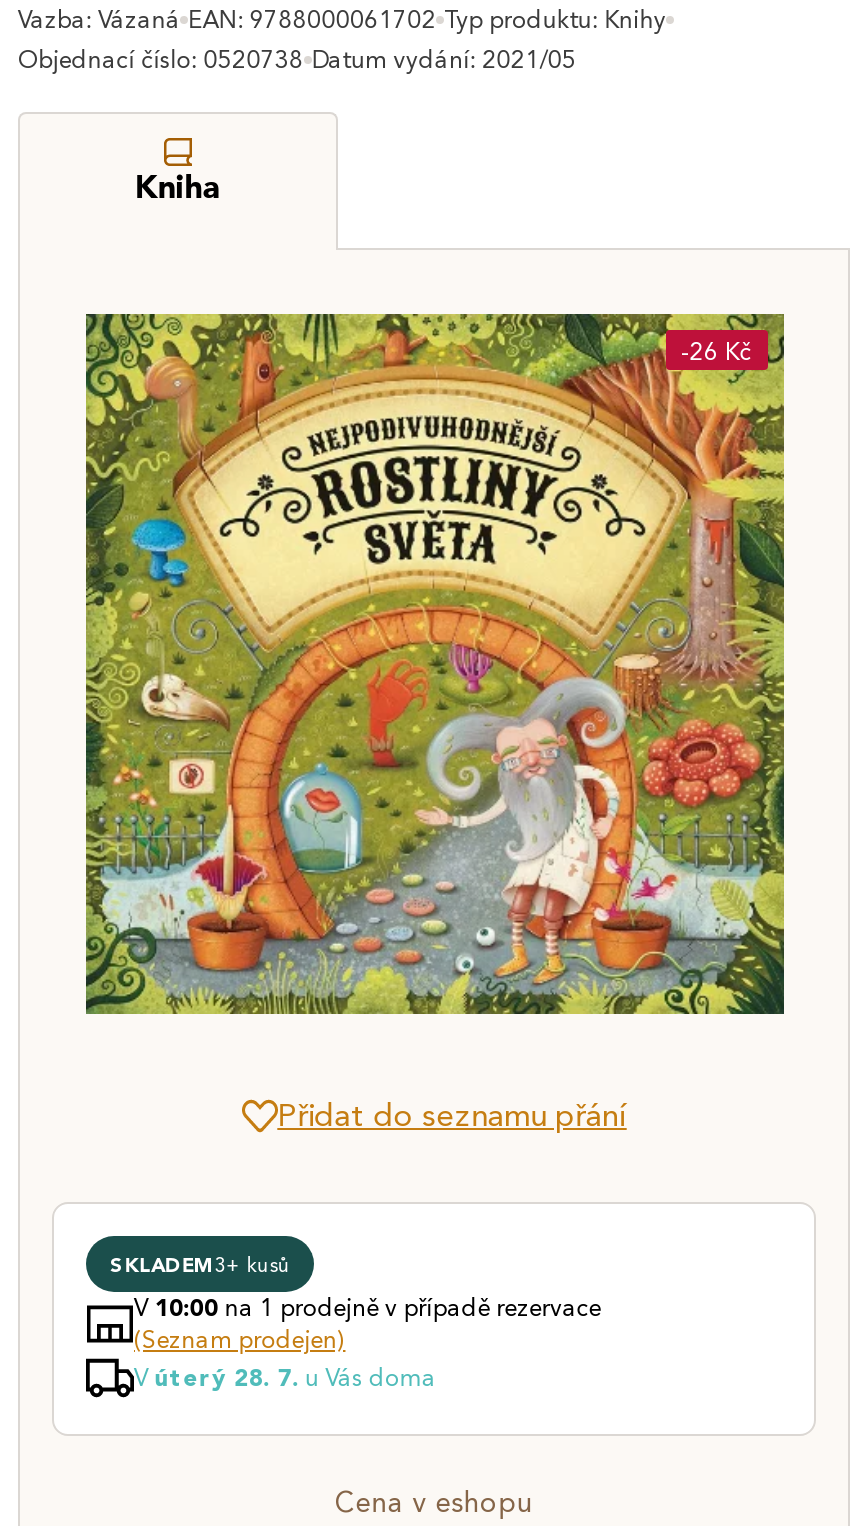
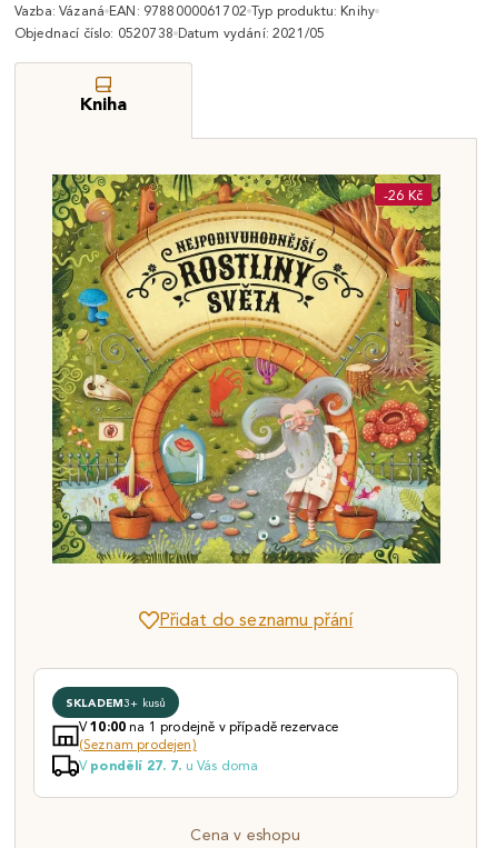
- V úterý 28. 7. u Vás doma
+ V pondělí 27. 7. u Vás doma
